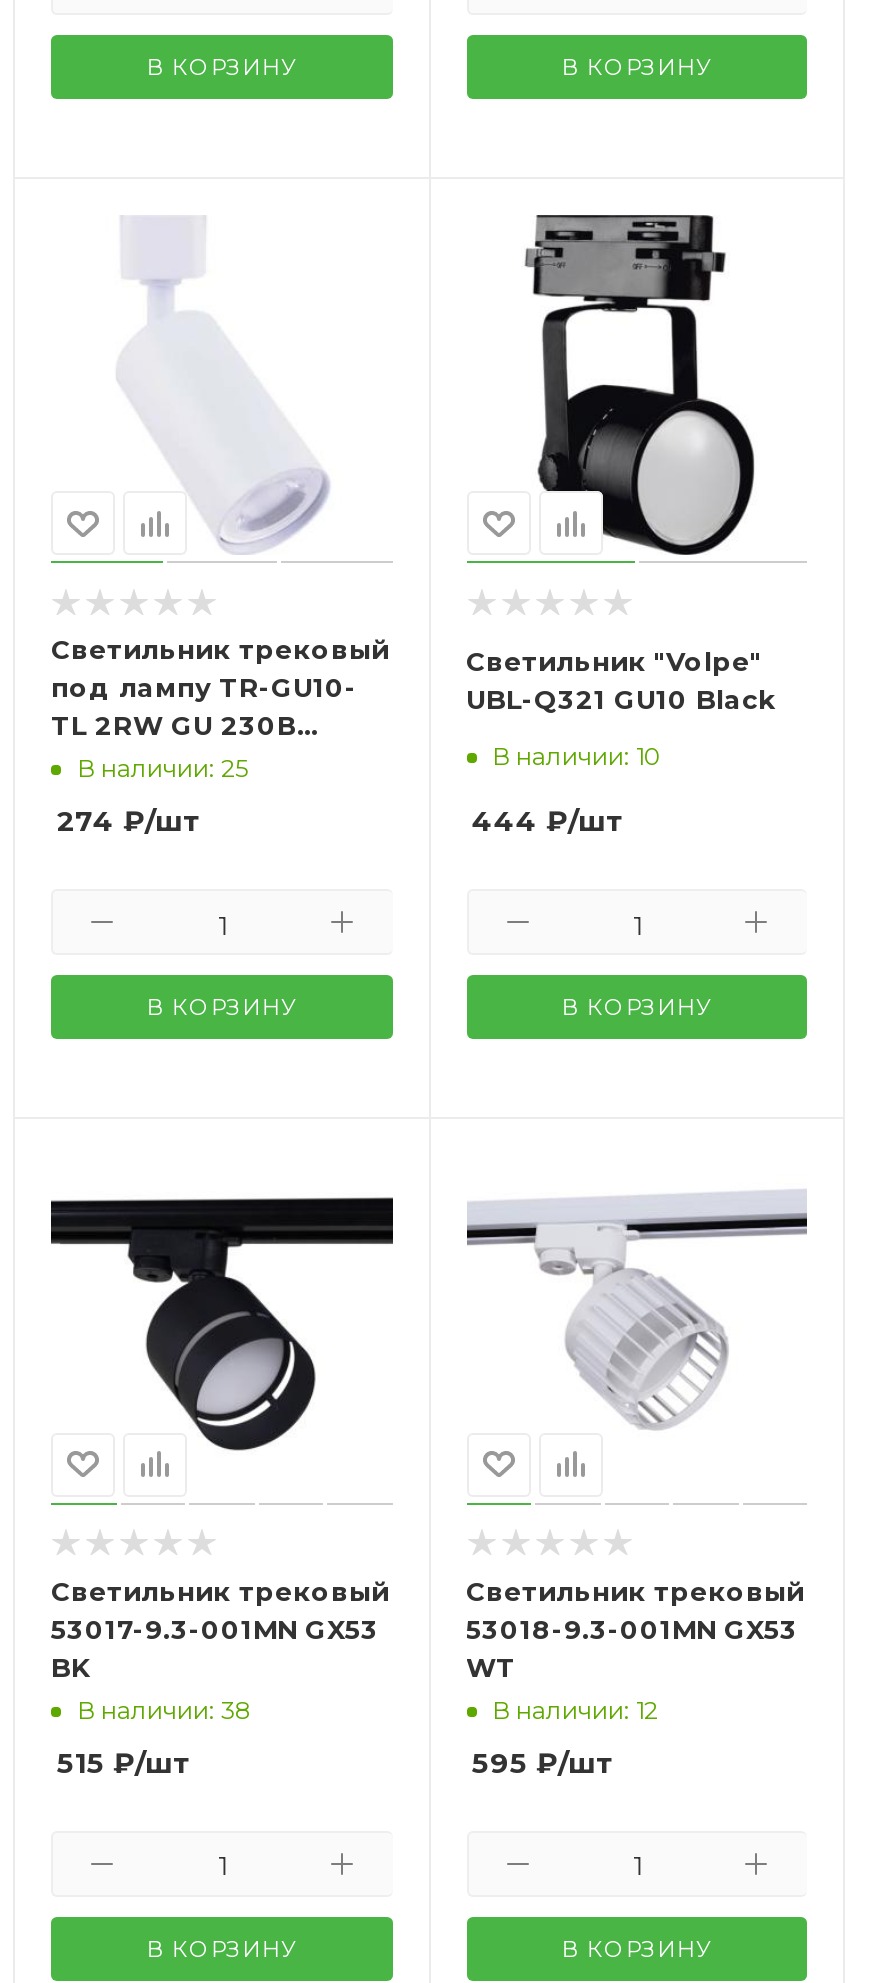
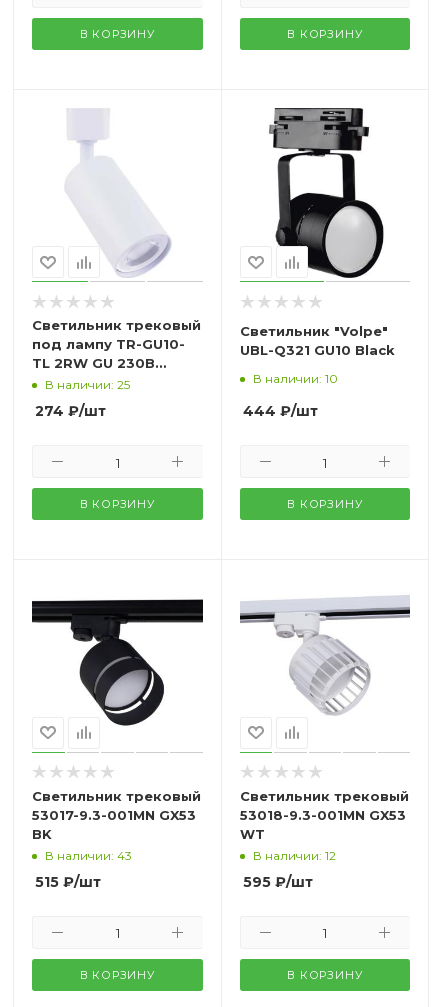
- В наличии: 38
+ В наличии: 43
